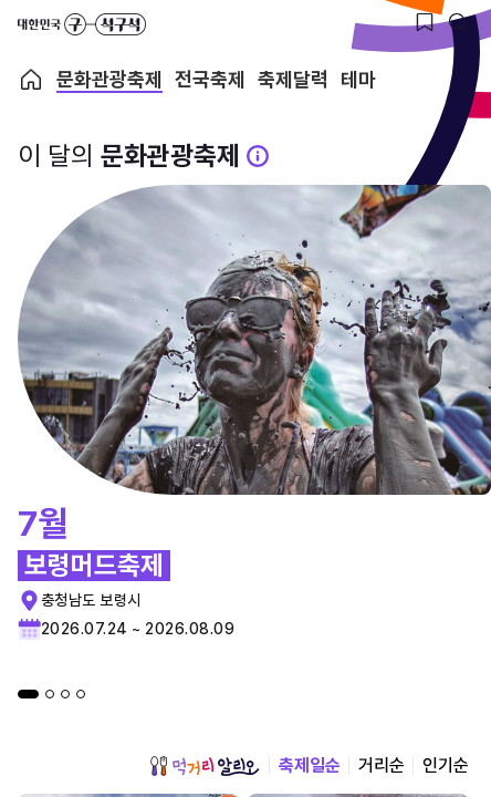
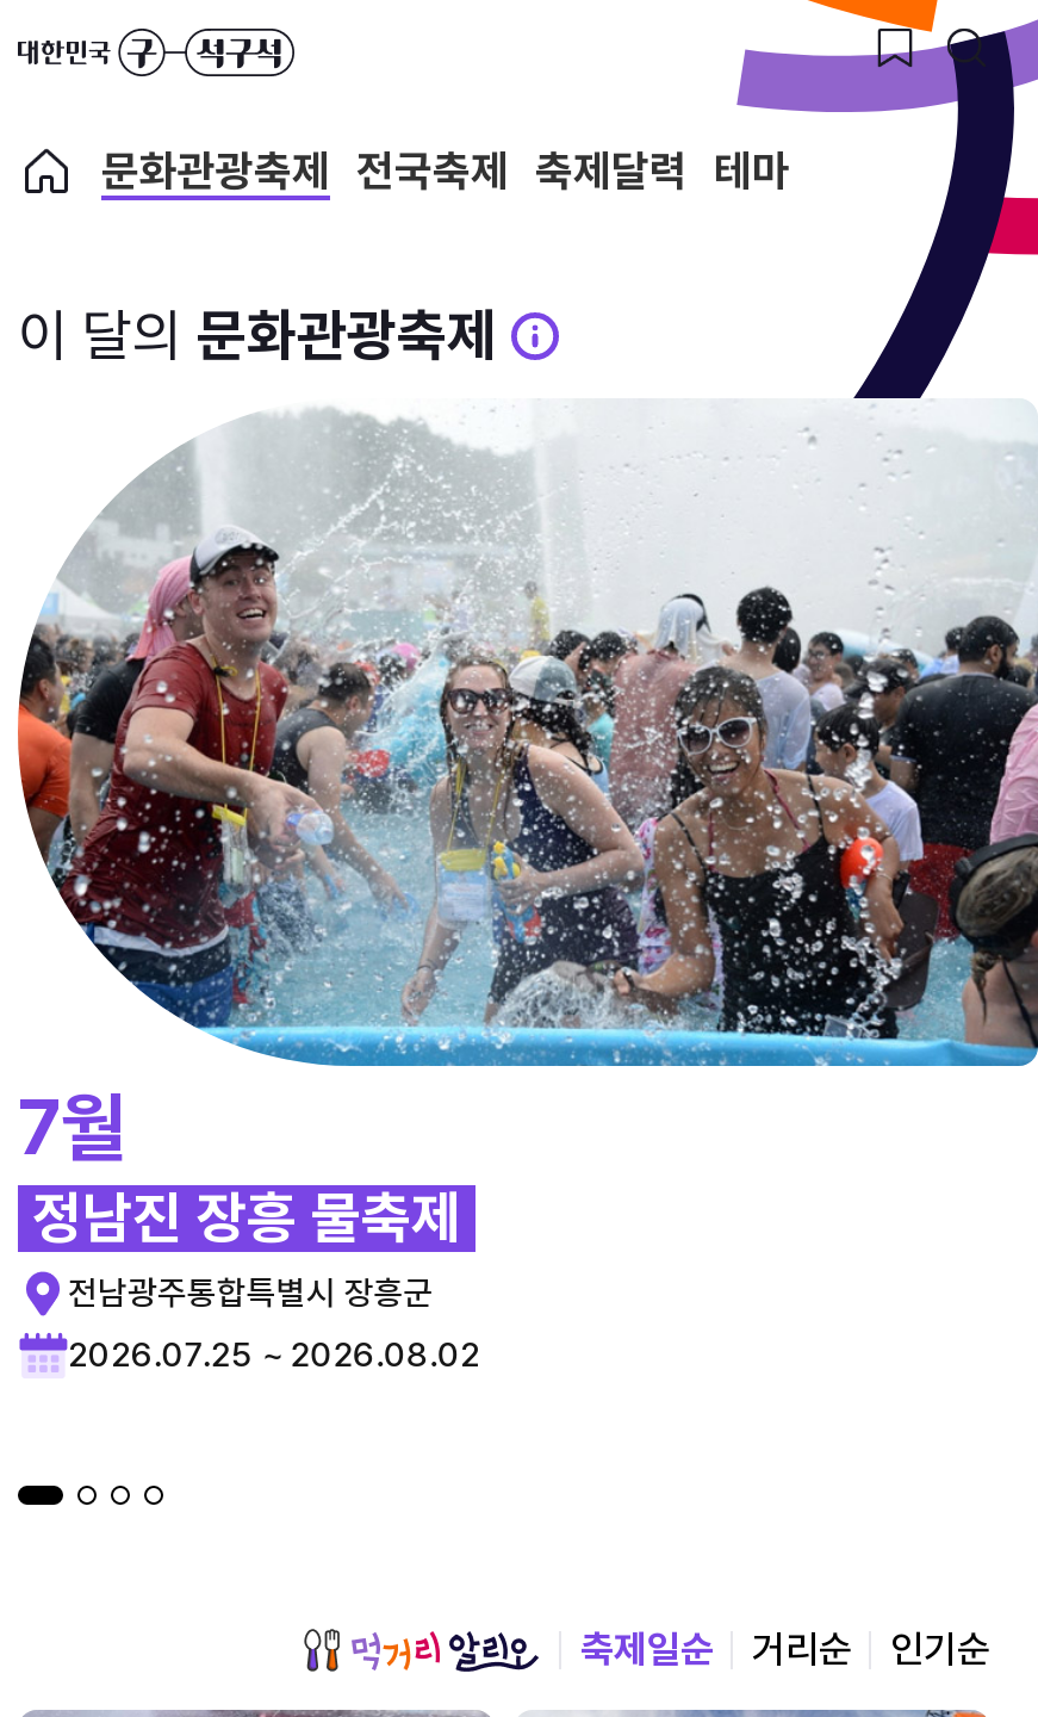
- [image]
+ [image]

- 보령머드축제
- 충청남도 보령시
+ 정남진 장흥 물축제
+ 전남광주통합특별시 장흥군

- 2026.07.24 ~ 2026.08.09
+ 2026.07.25 ~ 2026.08.02
